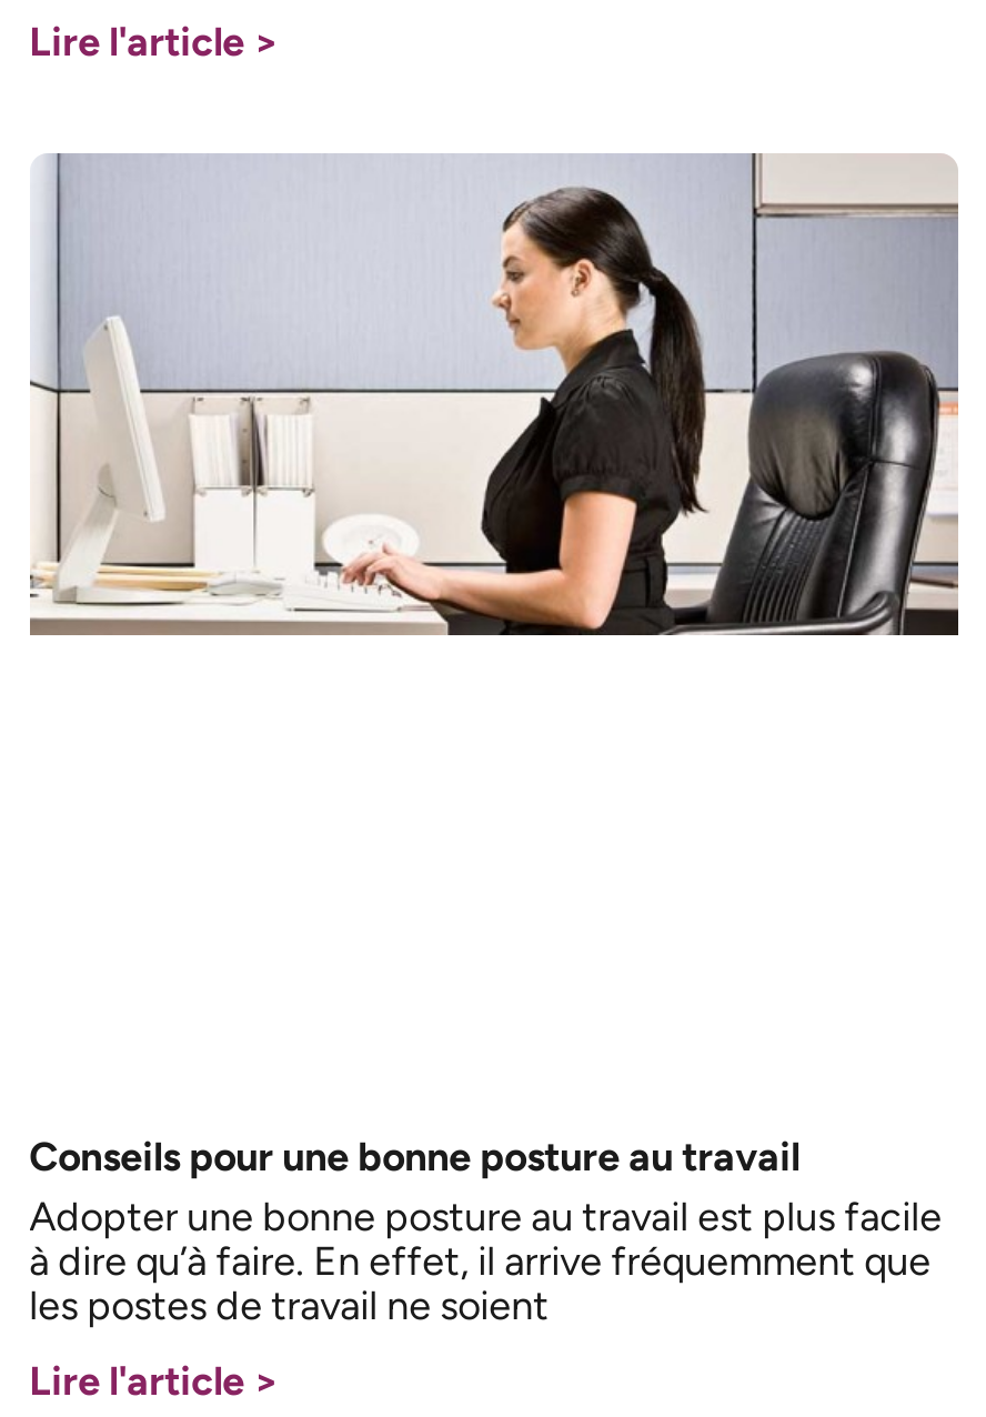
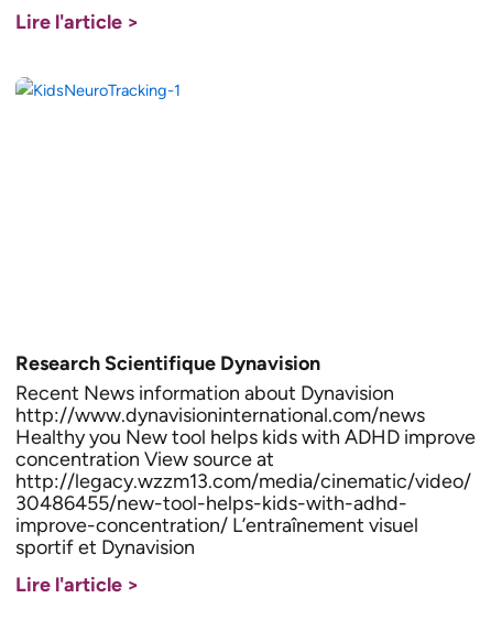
- [image]

- Conseils pour une bonne posture au travail
- Adopter une bonne posture au travail est plus facile
- à dire qu’à faire. En effet, il arrive fréquemment que
- les postes de travail ne soient
+ Research Scientifique Dynavision
+ Recent News information about Dynavision
+ http://www.dynavisioninternational.com/news
+ Healthy you New tool helps kids with ADHD improve
+ concentration View source at
+ http://legacy.wzzm13.com/media/cinematic/video/
+ 30486455/new-tool-helps-kids-with-adhd-
+ improve-concentration/ L’entraînement visuel
+ sportif et Dynavision
